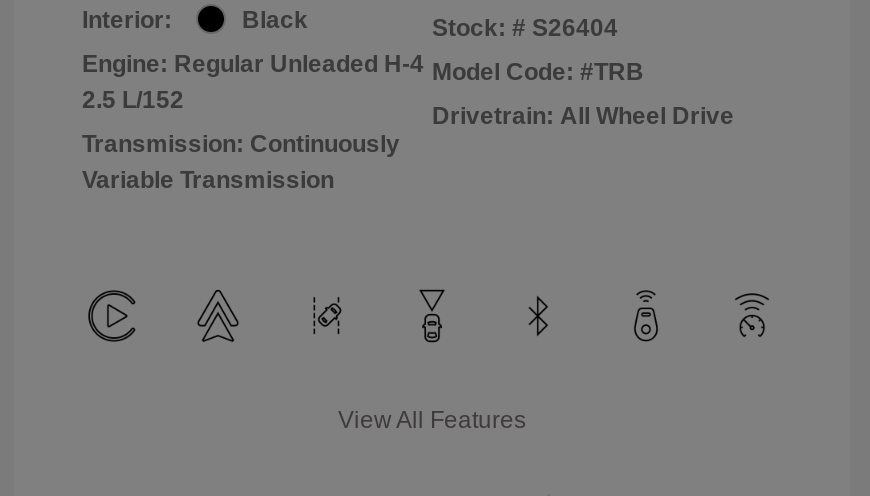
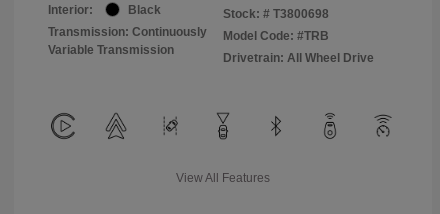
- Stock: # S26404
+ Stock: # T3800698

- Engine: Regular Unleaded H-4
- 2.5 L/152
